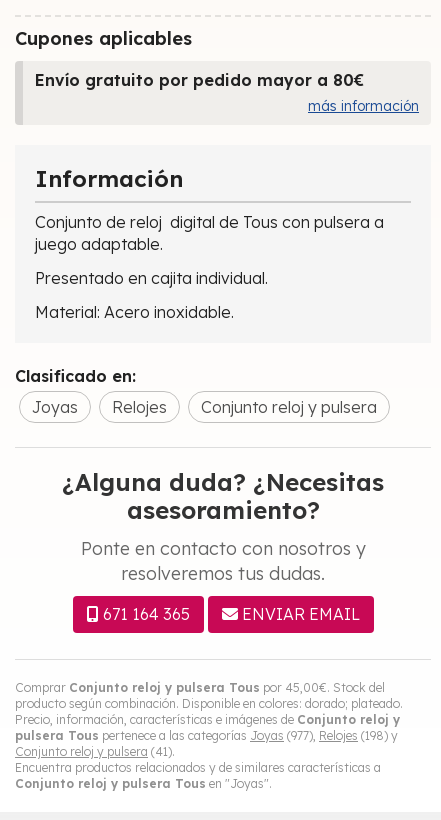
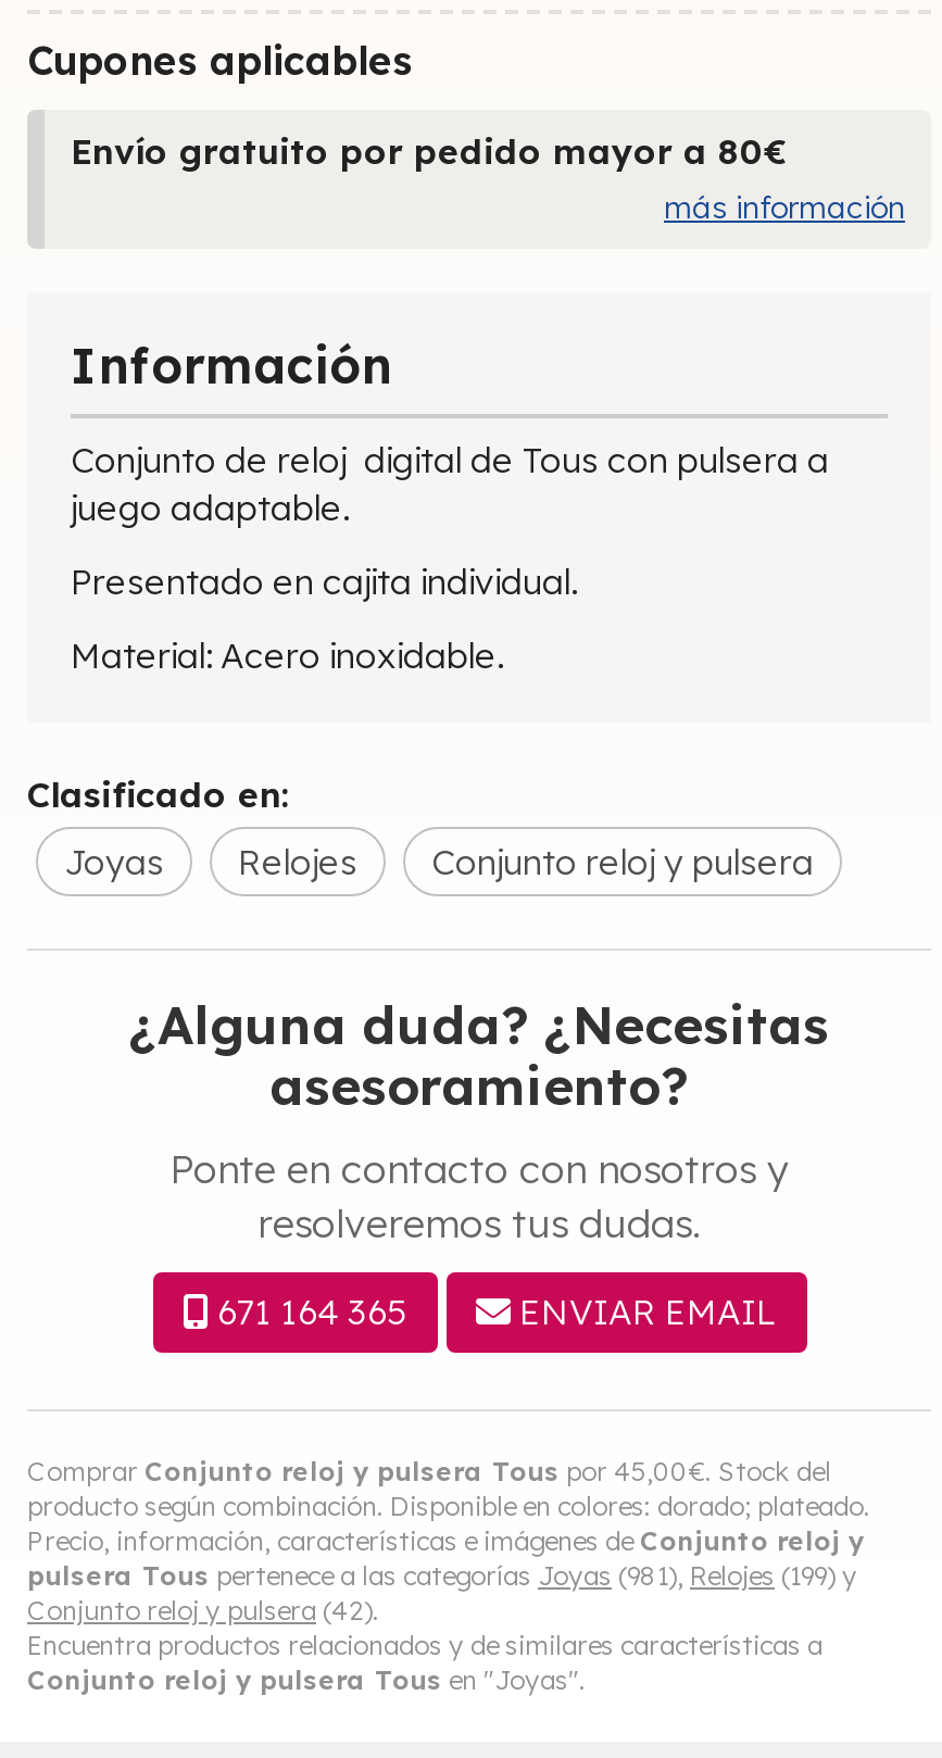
- pulsera Tous pertenece a las categoríasJoyas (977), Relojes (198) y
+ pulsera Tous pertenece a las categoríasJoyas (981), Relojes (199) y

- Conjunto reloj y pulsera (41).
+ Conjunto reloj y pulsera (42).
